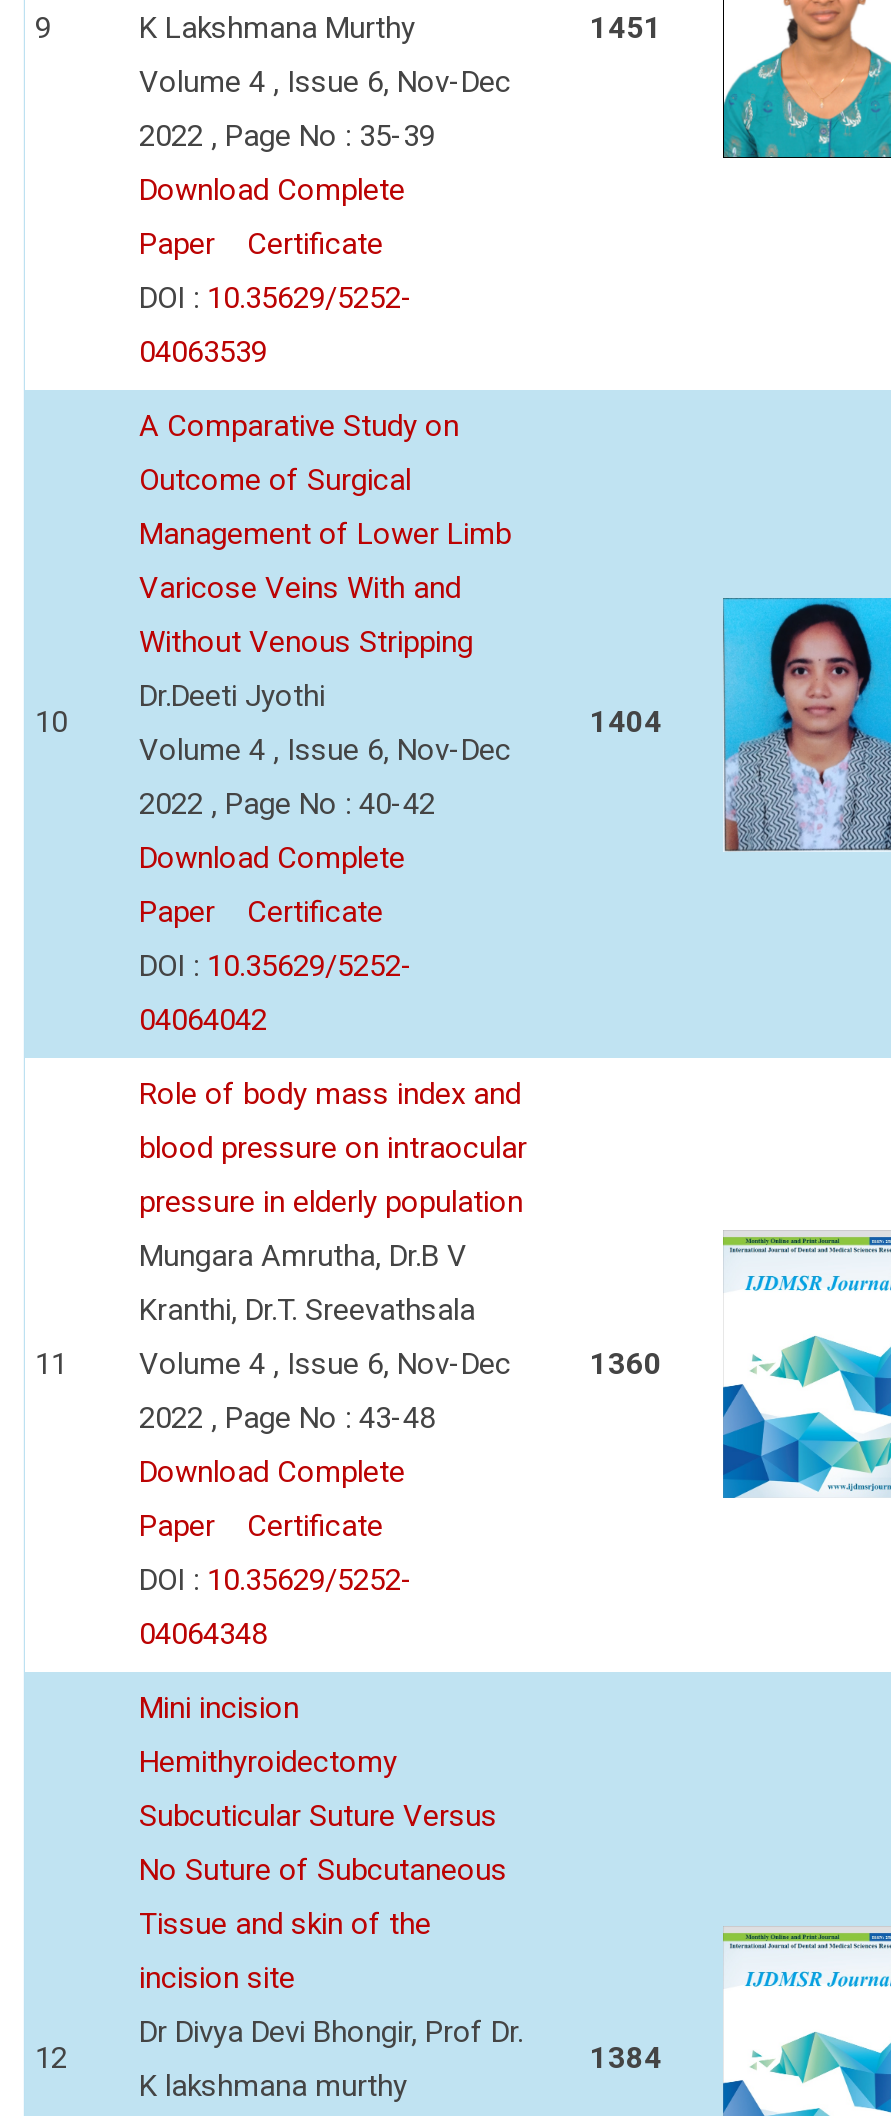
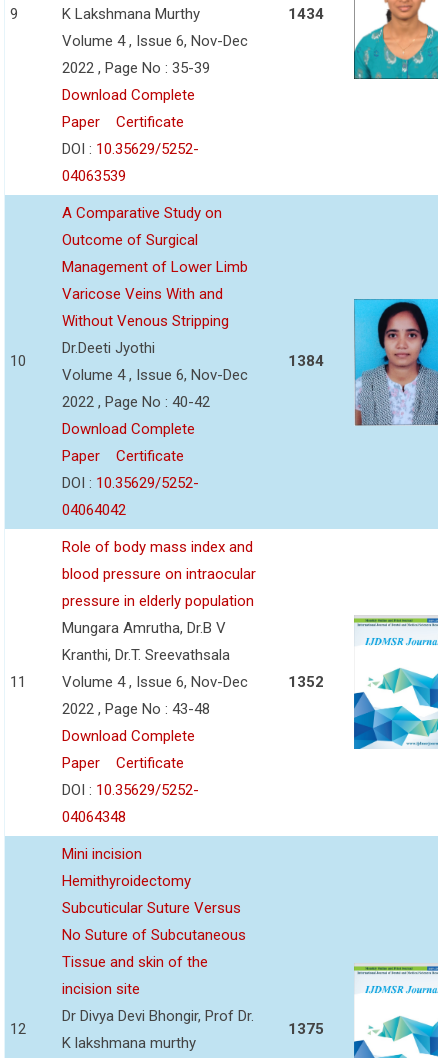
- 1451
+ 1434

- 1404
+ 1384

- 1360
+ 1352

- 1384
+ 1375
